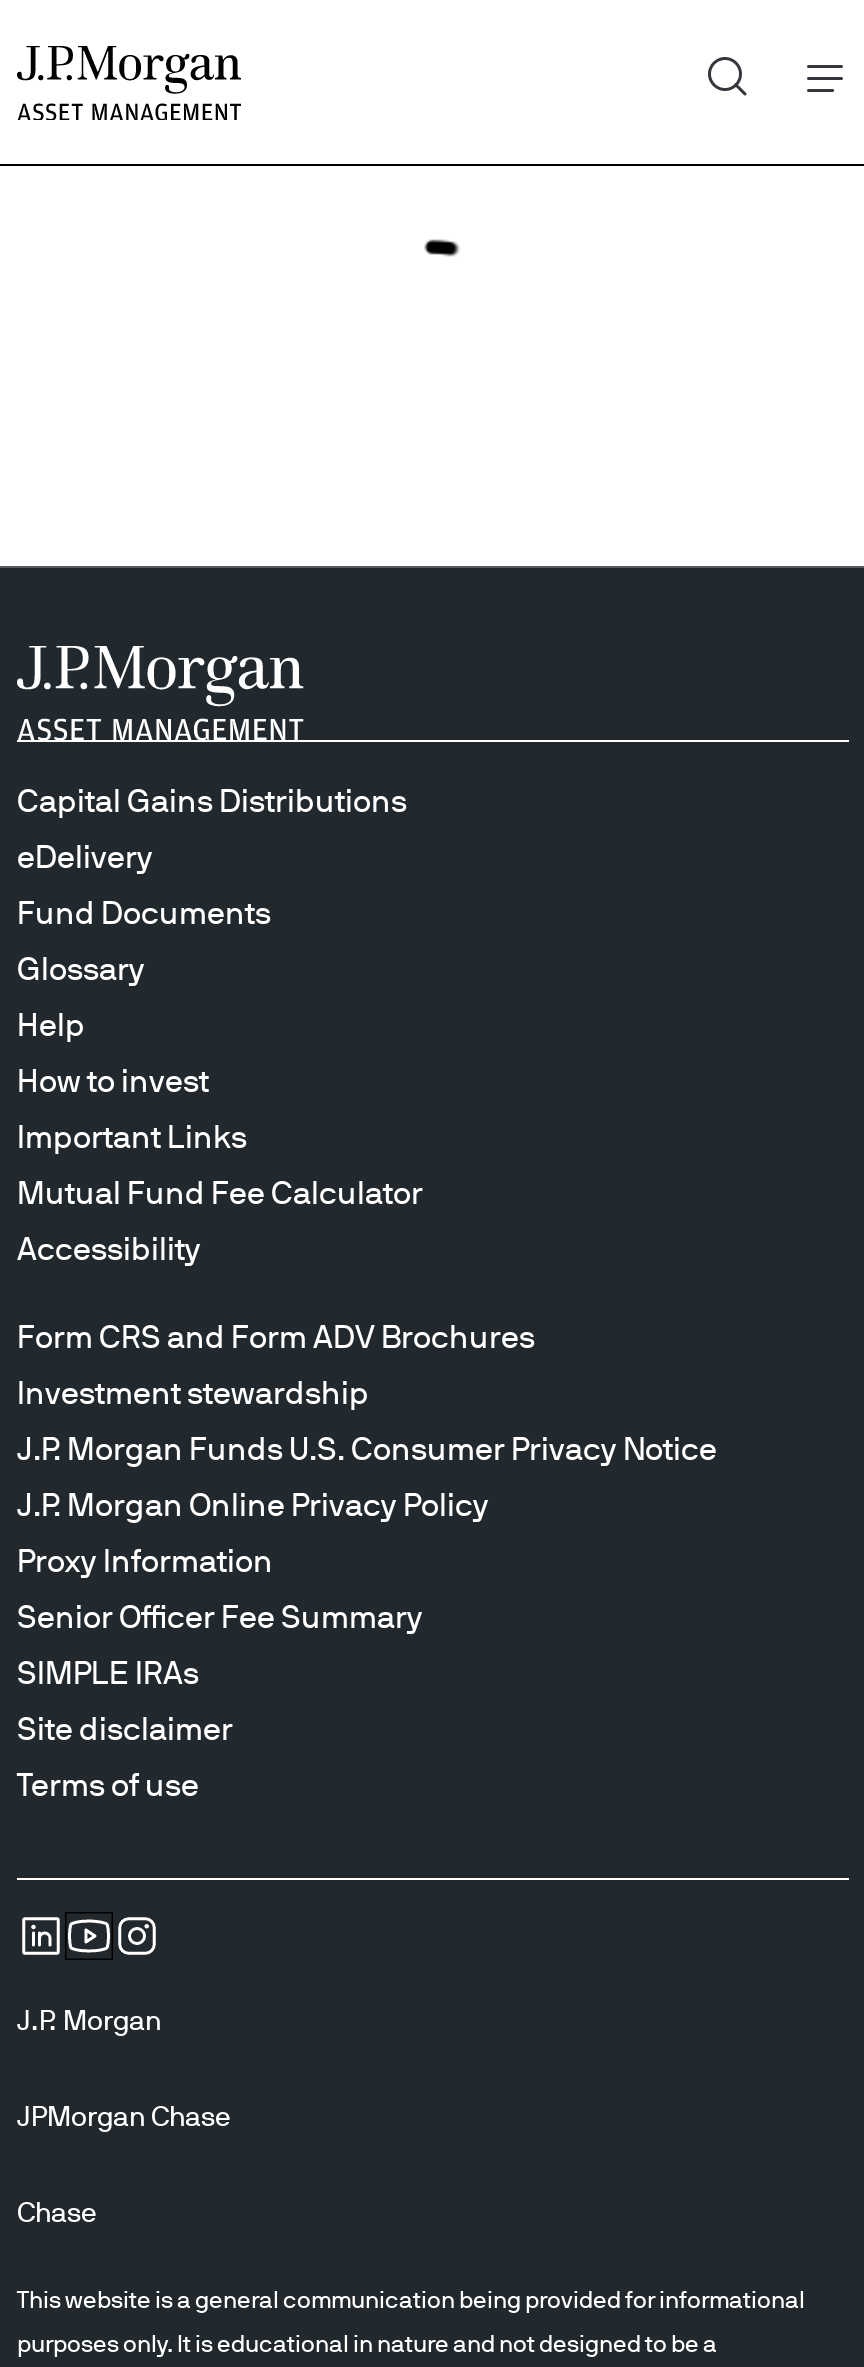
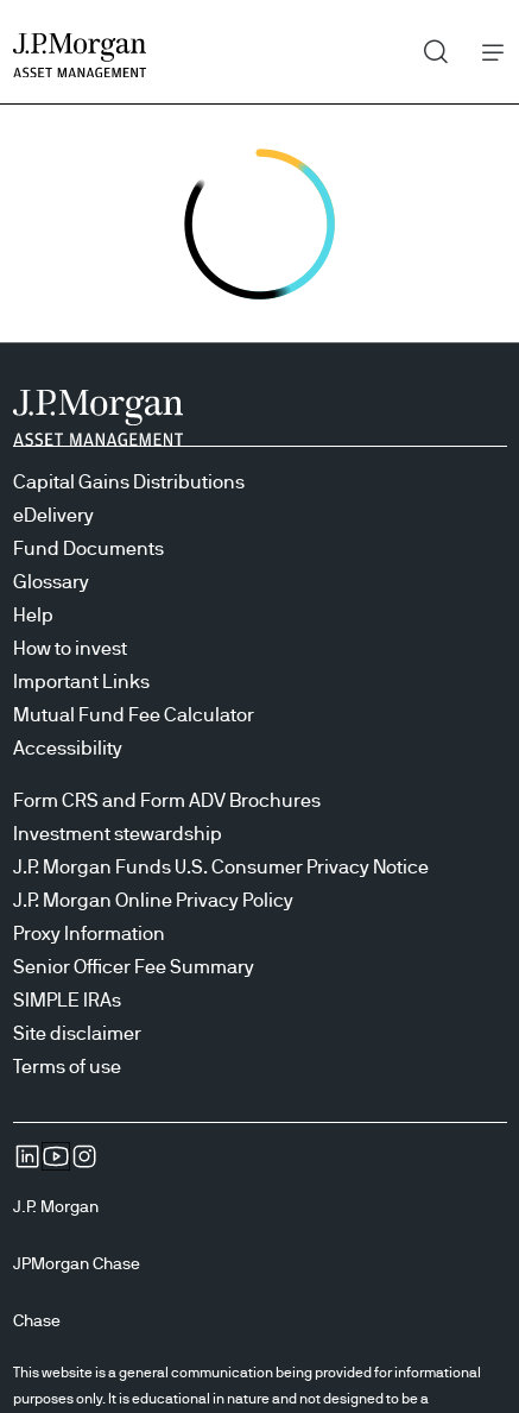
+ [image]
